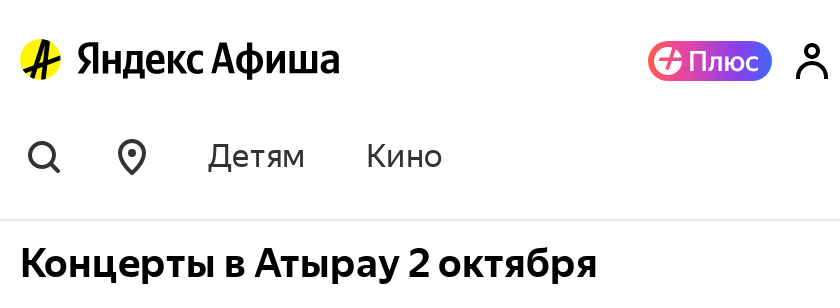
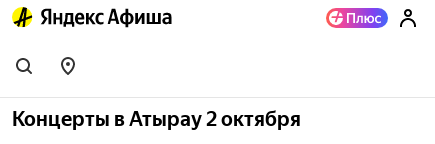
- Детям
- Кино
